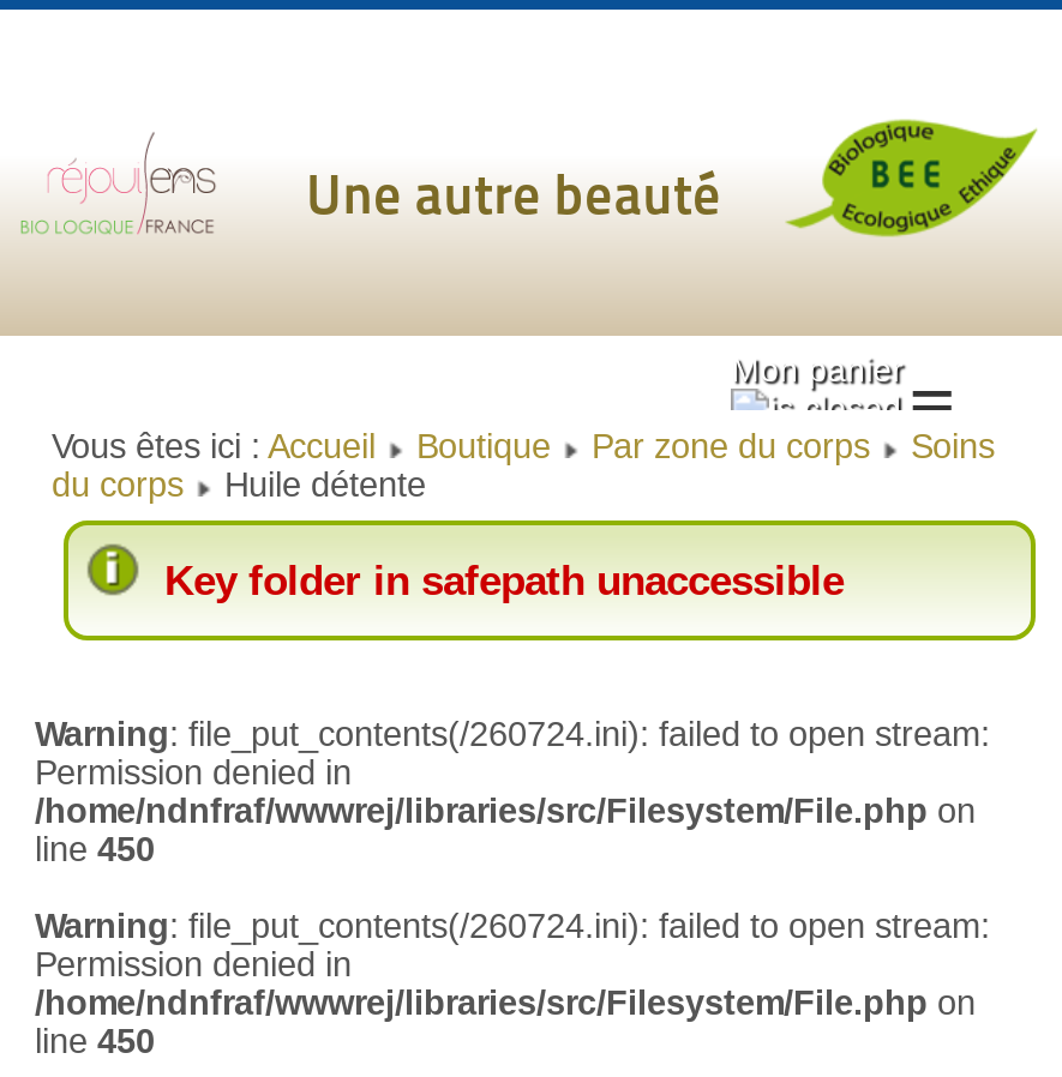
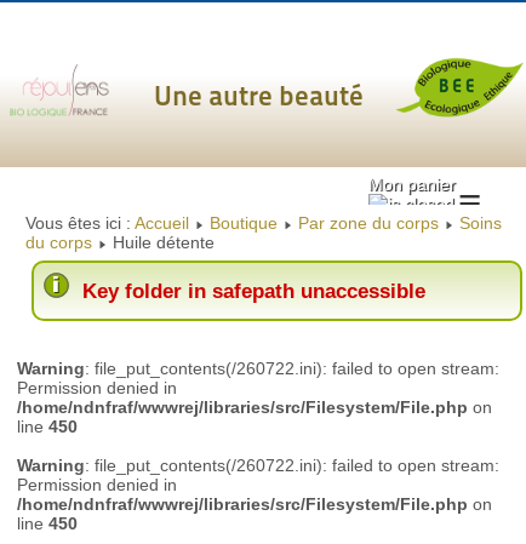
- Warning: file_put_contents(/260724.ini): failed to open stream:
+ Warning: file_put_contents(/260722.ini): failed to open stream:

- Warning: file_put_contents(/260724.ini): failed to open stream:
+ Warning: file_put_contents(/260722.ini): failed to open stream:
